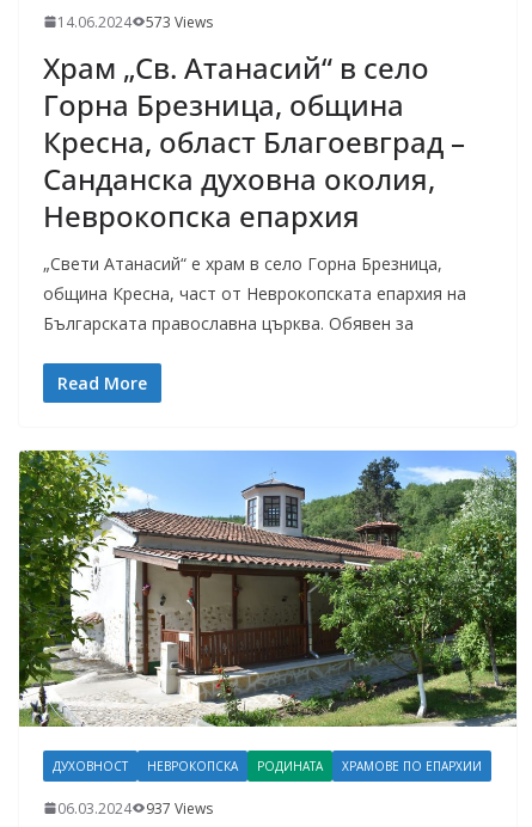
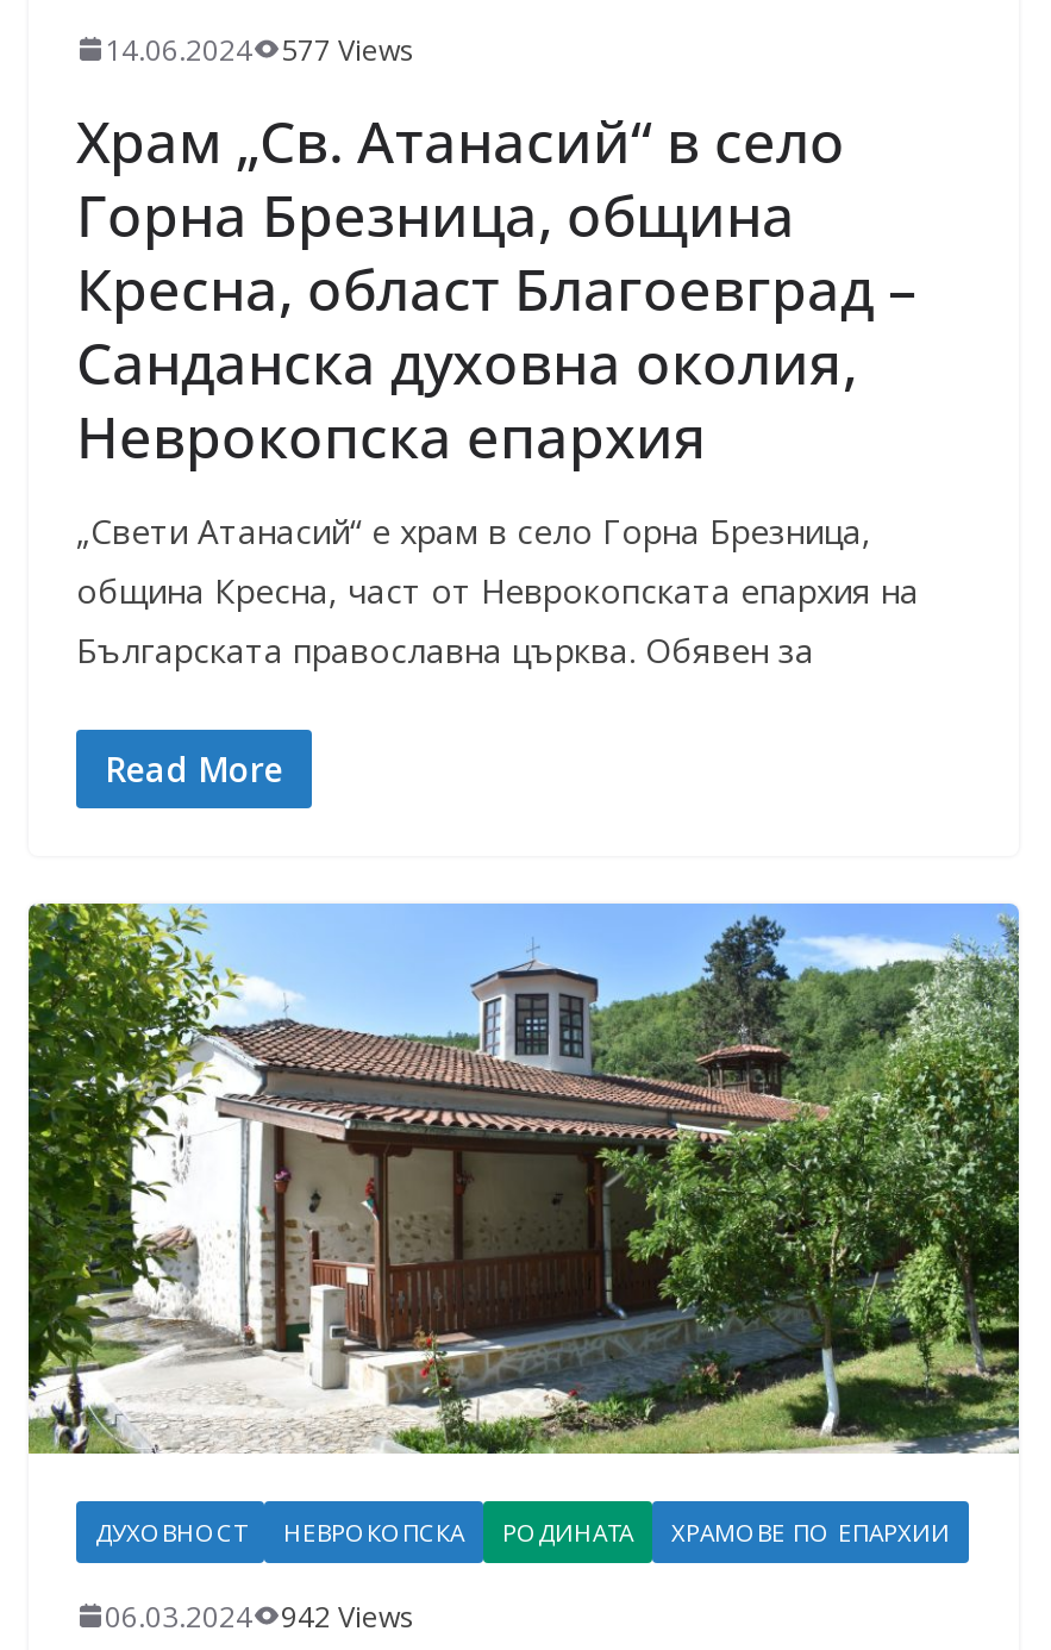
- 14.06.2024 573 Views
+ 14.06.2024 577 Views

- 06.03.2024 937 Views
+ 06.03.2024 942 Views
